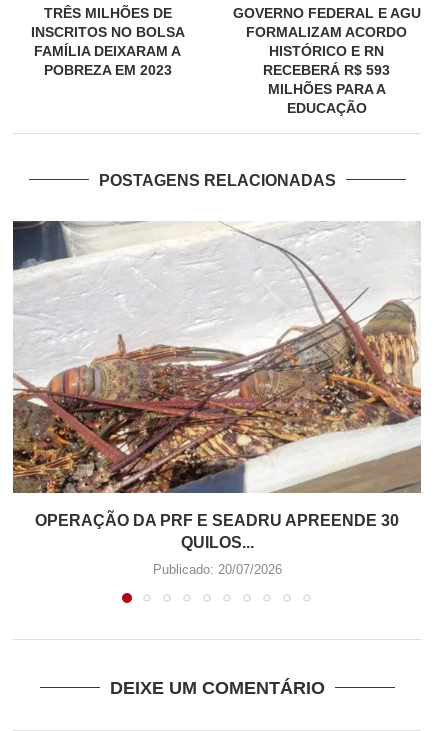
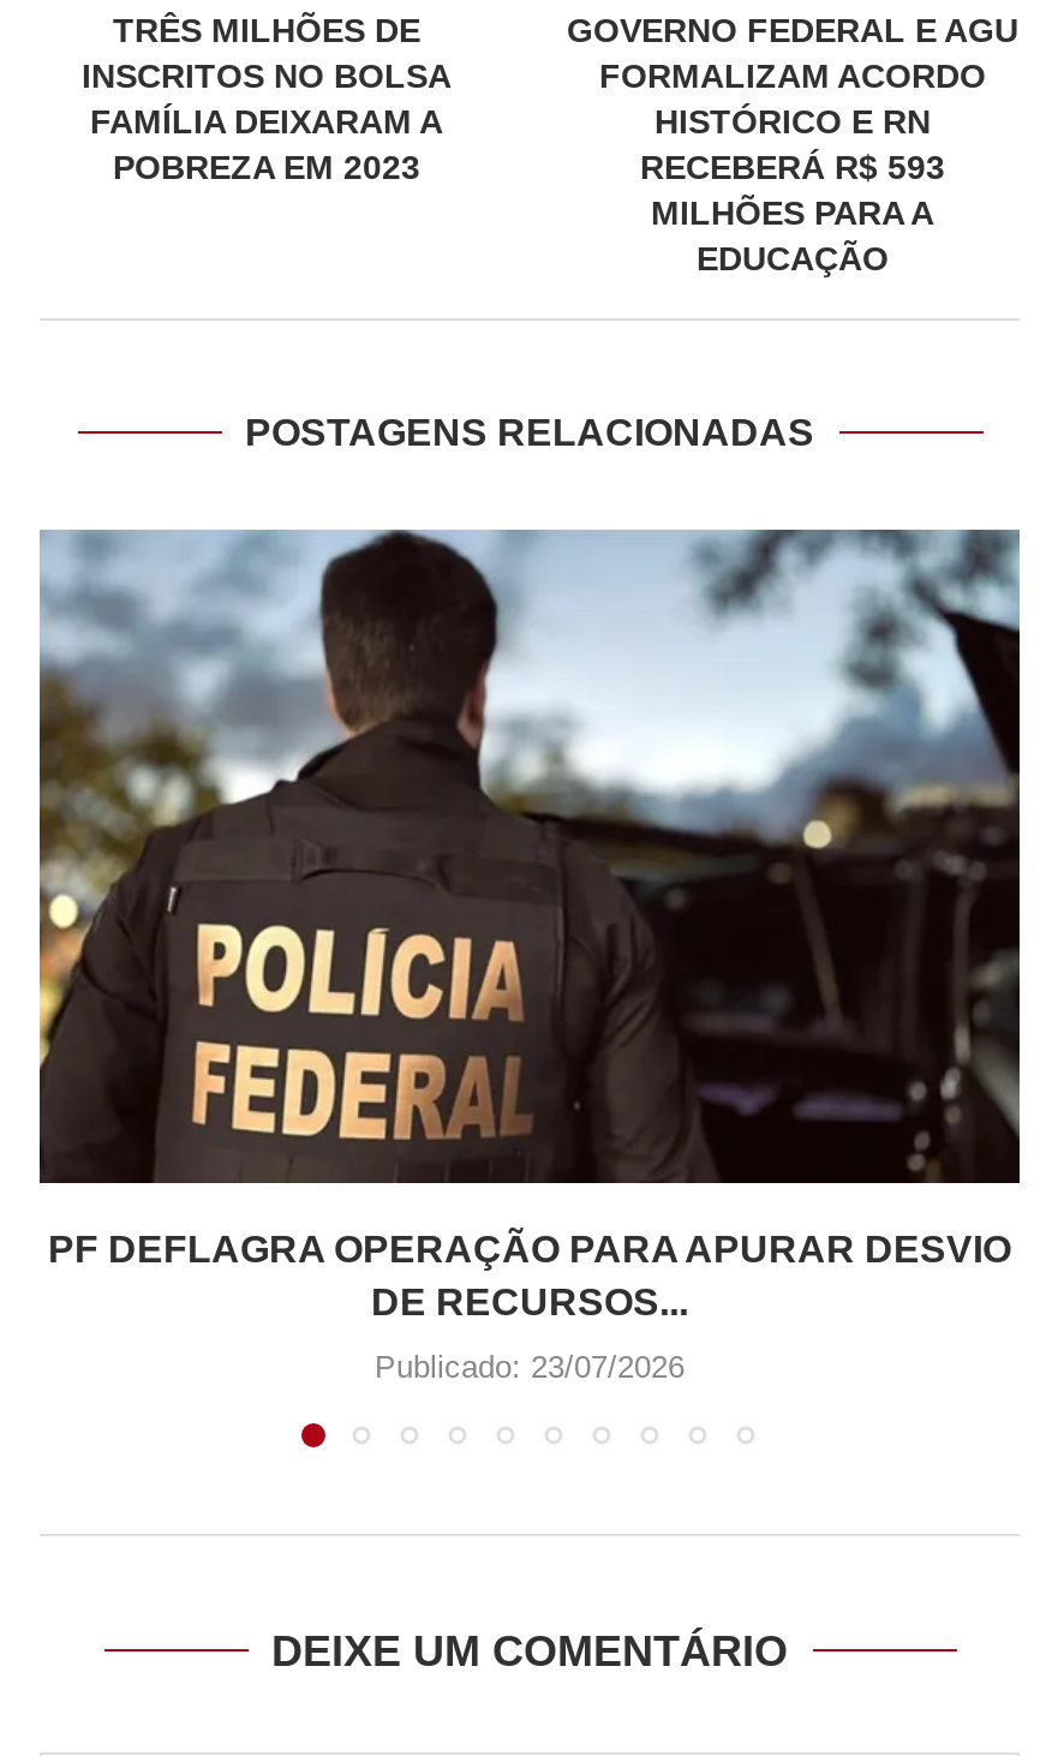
- [image]
- OPERAÇÃO DA PRF E SEADRU APREENDE 30
- QUILOS...
+ [image]
+ PF DEFLAGRA OPERAÇÃO PARA APURAR DESVIO
+ DE RECURSOS...

- Publicado: 20/07/2026
+ Publicado: 23/07/2026
